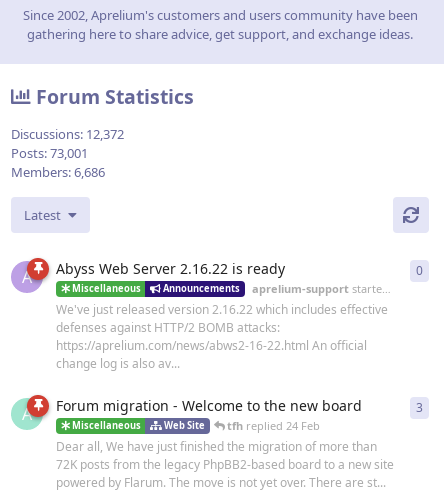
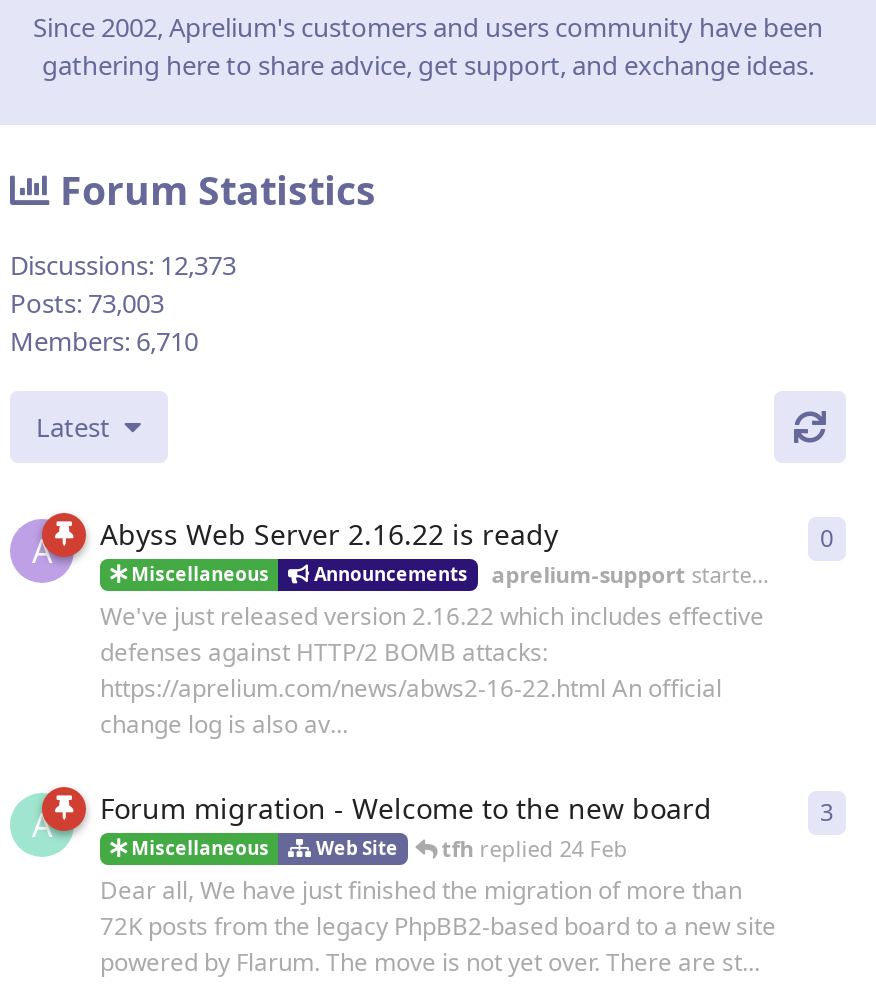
- Discussions: 12,372
+ Discussions: 12,373

- Posts: 73,001
+ Posts: 73,003

- Members: 6,686
+ Members: 6,710
